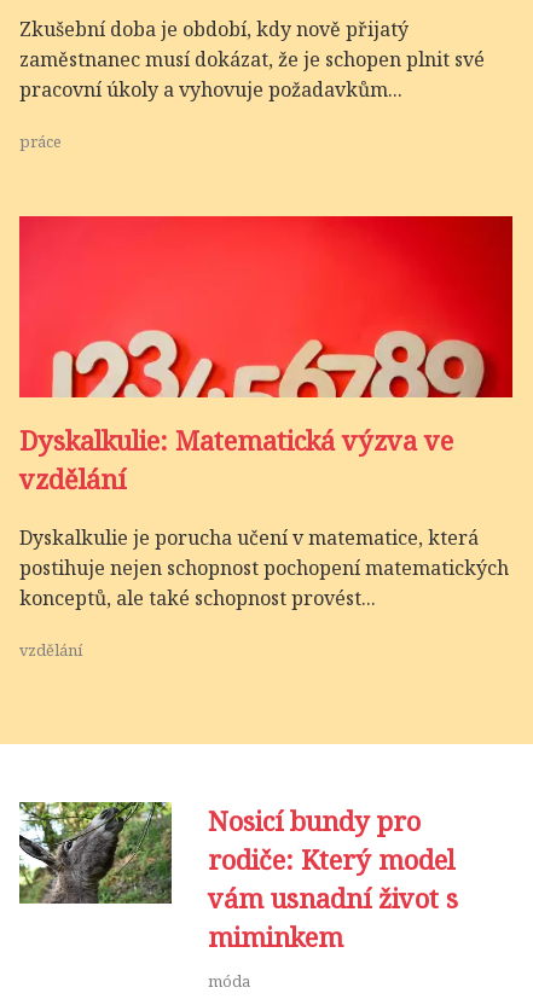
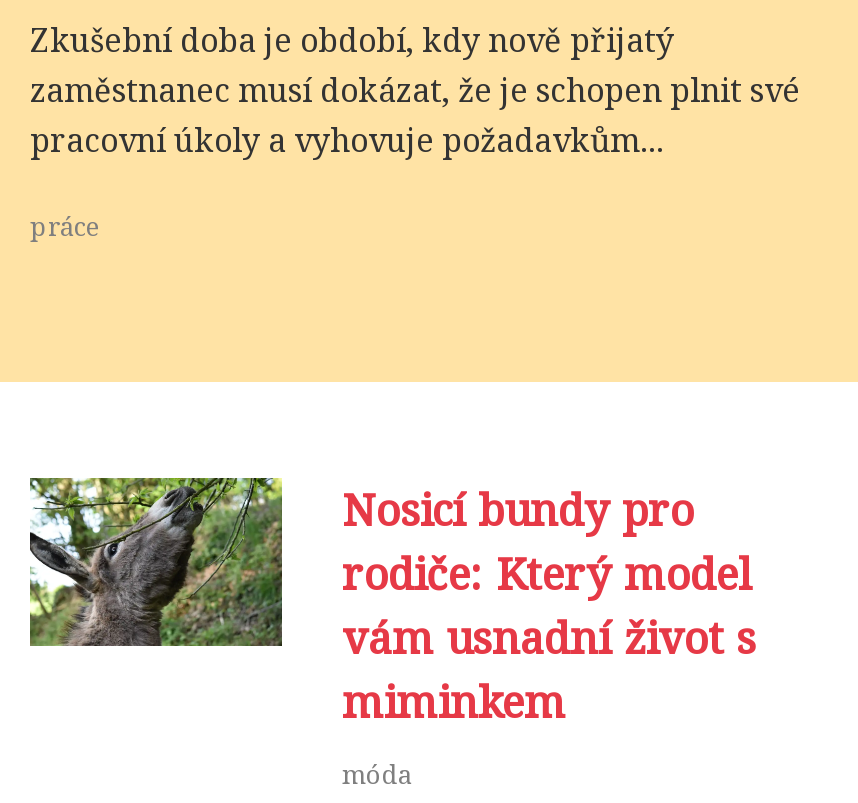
- [image]
- Dyskalkulie: Matematická výzva ve
- vzdělání
- Dyskalkulie je porucha učení v matematice, která
- postihuje nejen schopnost pochopení matematických
- konceptů, ale také schopnost provést...
- vzdělání
